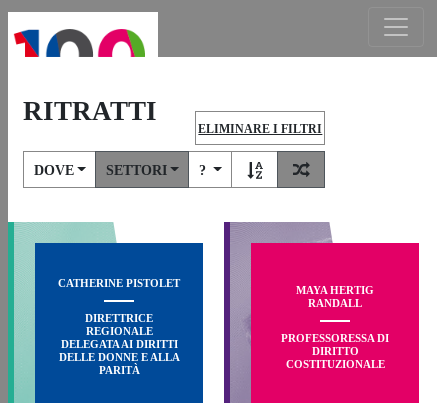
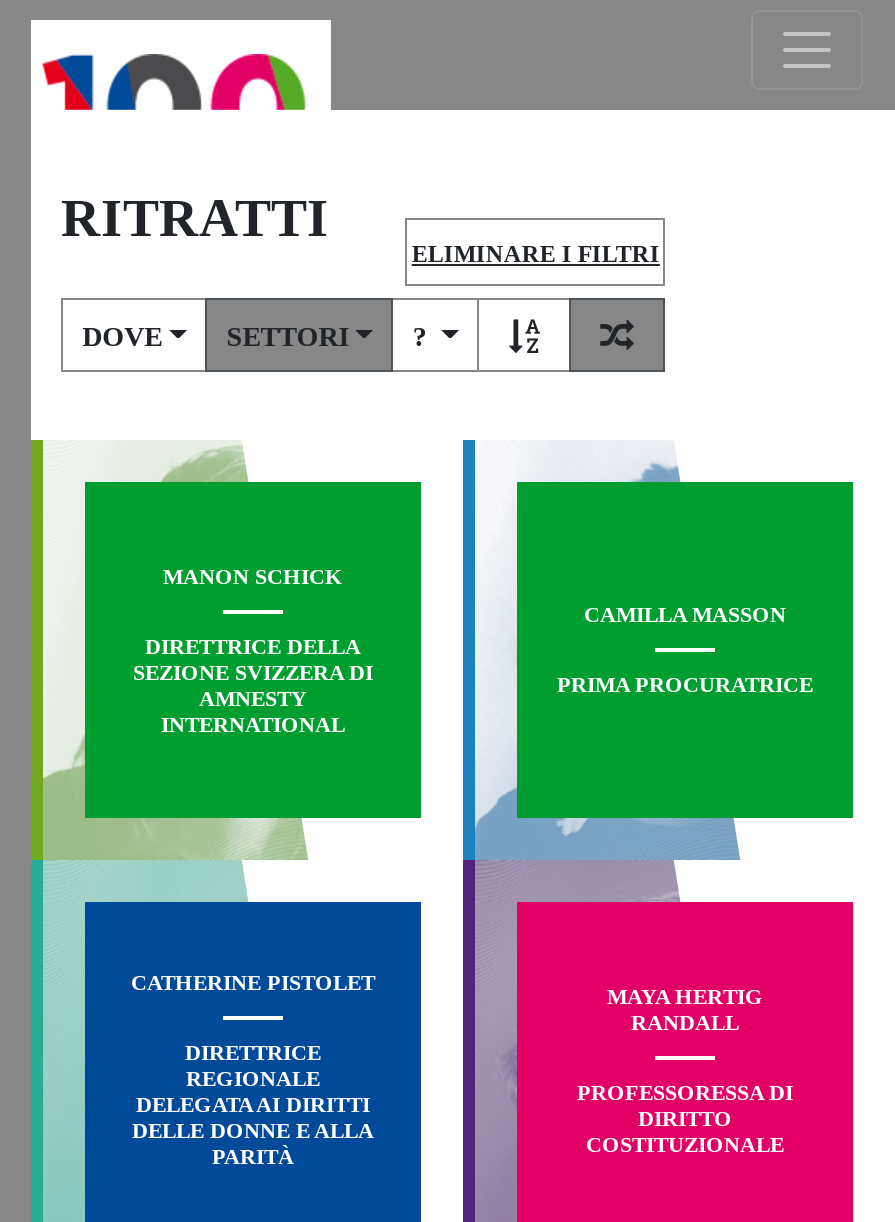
+ [image]
+ MANON SCHICK
+ DIRETTRICE DELLA
+ SEZIONE SVIZZERA DI
+ AMNESTY
+ INTERNATIONAL

+ [image]
+ CAMILLA MASSON
+ PRIMA PROCURATRICE
